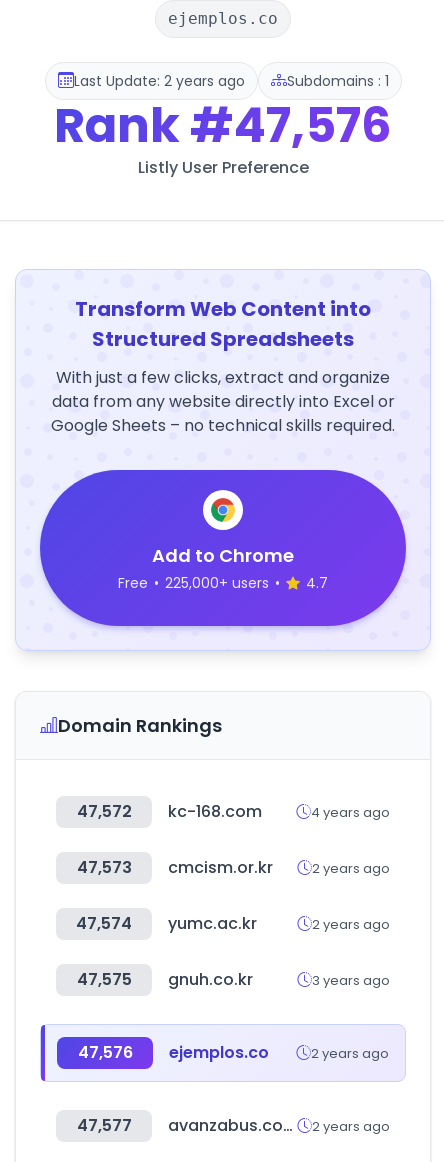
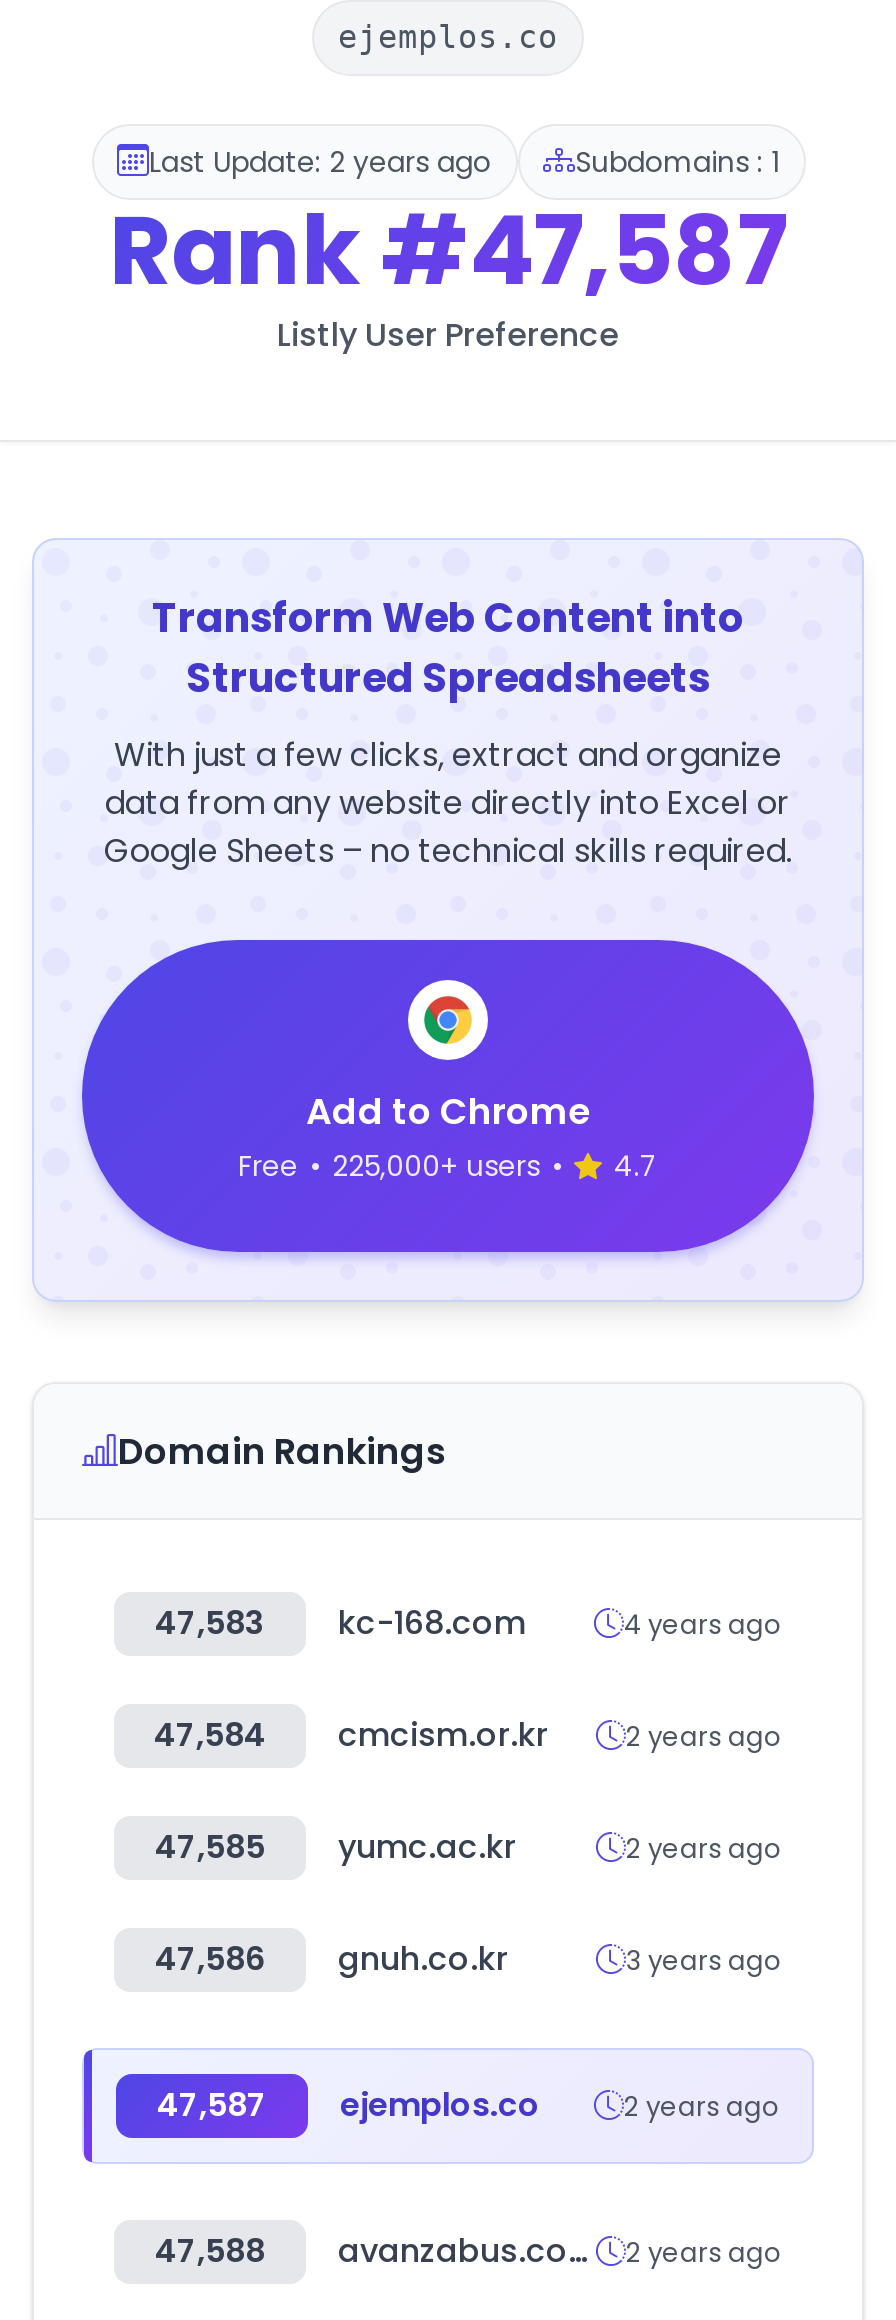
- Rank #47,576
+ Rank #47,587

- 47,572 kc-168.com
+ 47,583 kc-168.com

- 47,573 cmcism.or.kr
+ 47,584 cmcism.or.kr

- 47,574 yumc.ac.kr
+ 47,585 yumc.ac.kr

- 47,575 gnuh.co.kr
+ 47,586 gnuh.co.kr

- 47,576 ejemplos.co
+ 47,587 ejemplos.co

- 47,577
+ 47,588
